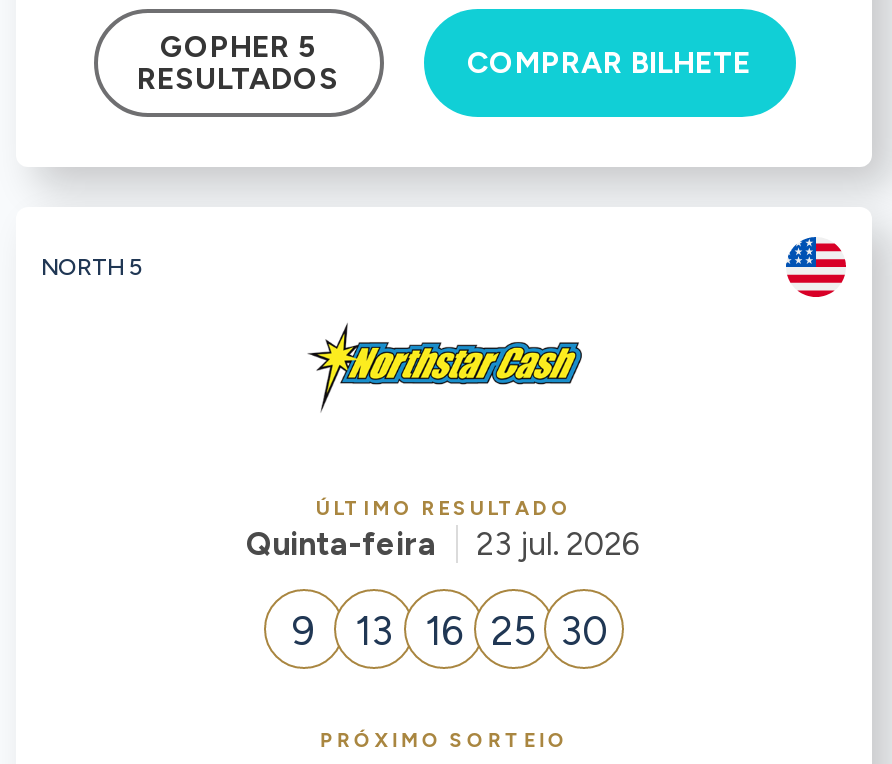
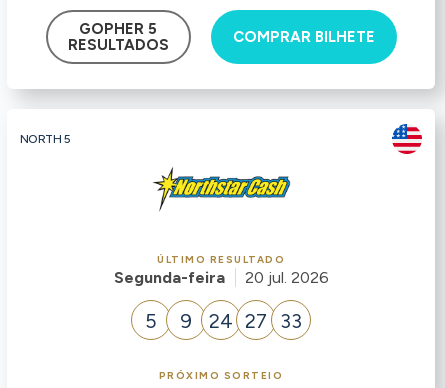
- Quinta-feira
- 23 jul. 2026
+ Segunda-feira
+ 20 jul. 2026
+ 5

- 13
- 16 25 30
+ 24 27 33
